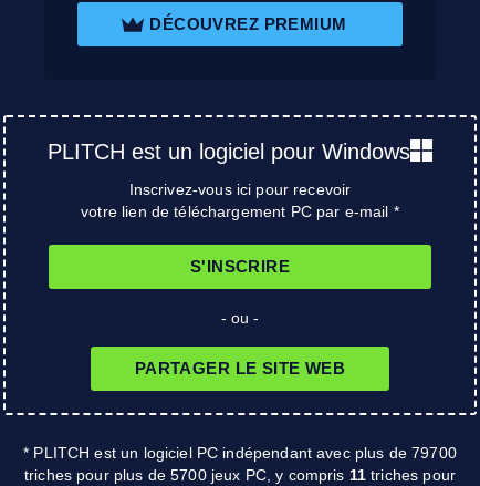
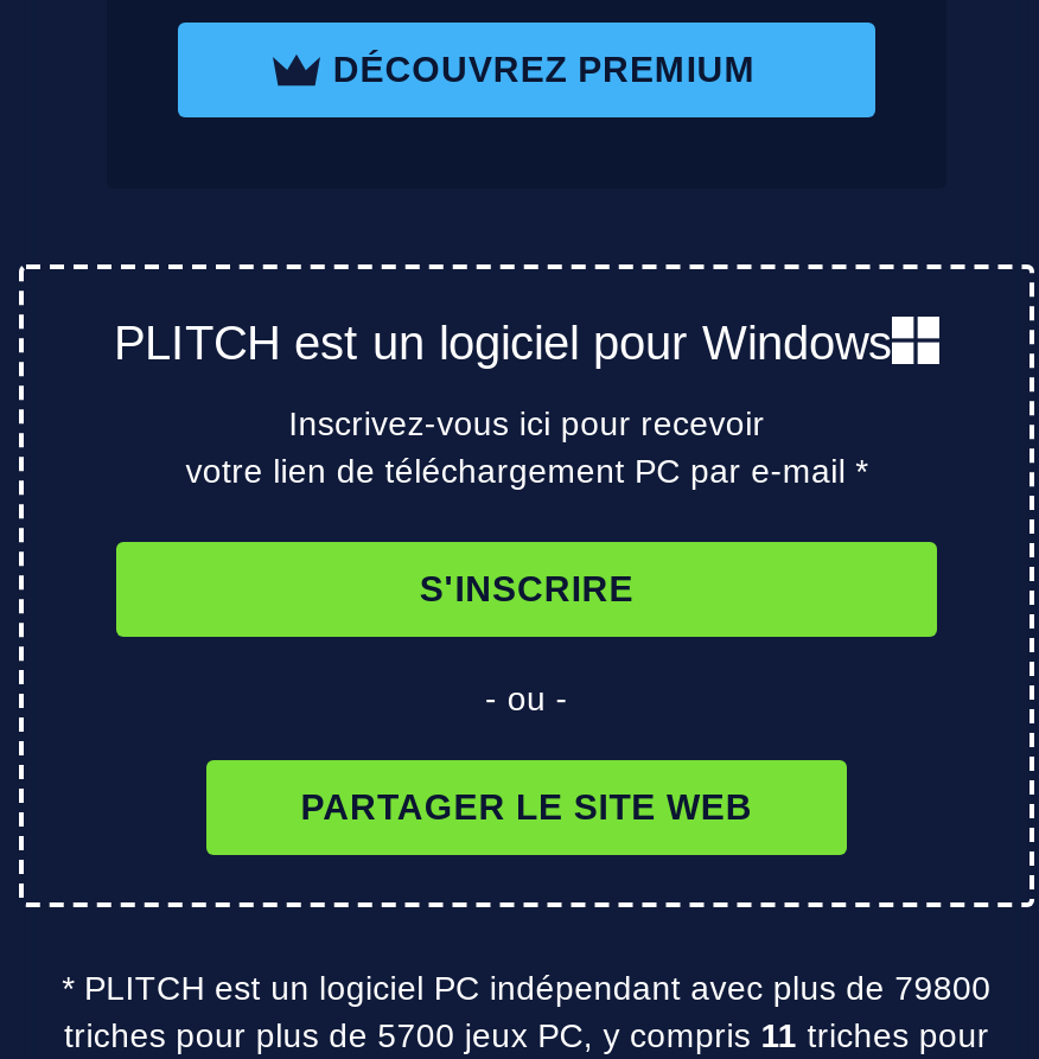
- * PLITCH est un logiciel PC indépendant avec plus de 79700
+ * PLITCH est un logiciel PC indépendant avec plus de 79800
